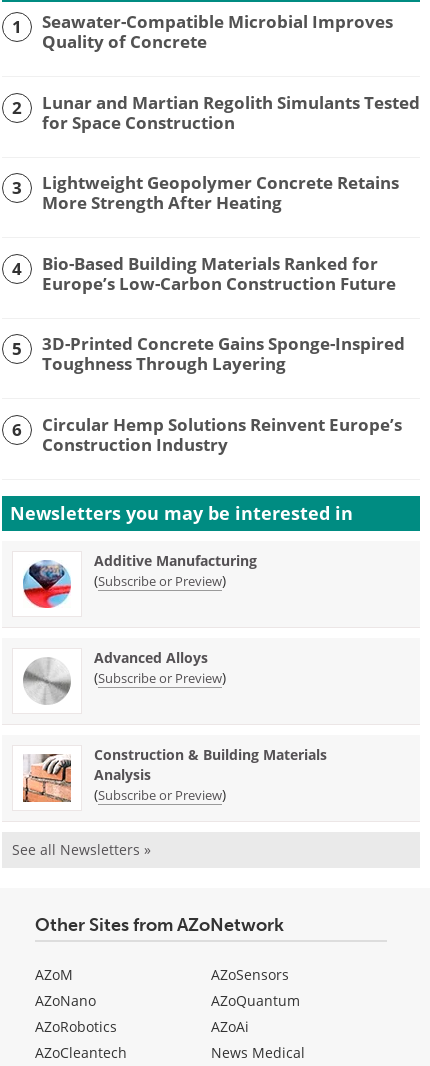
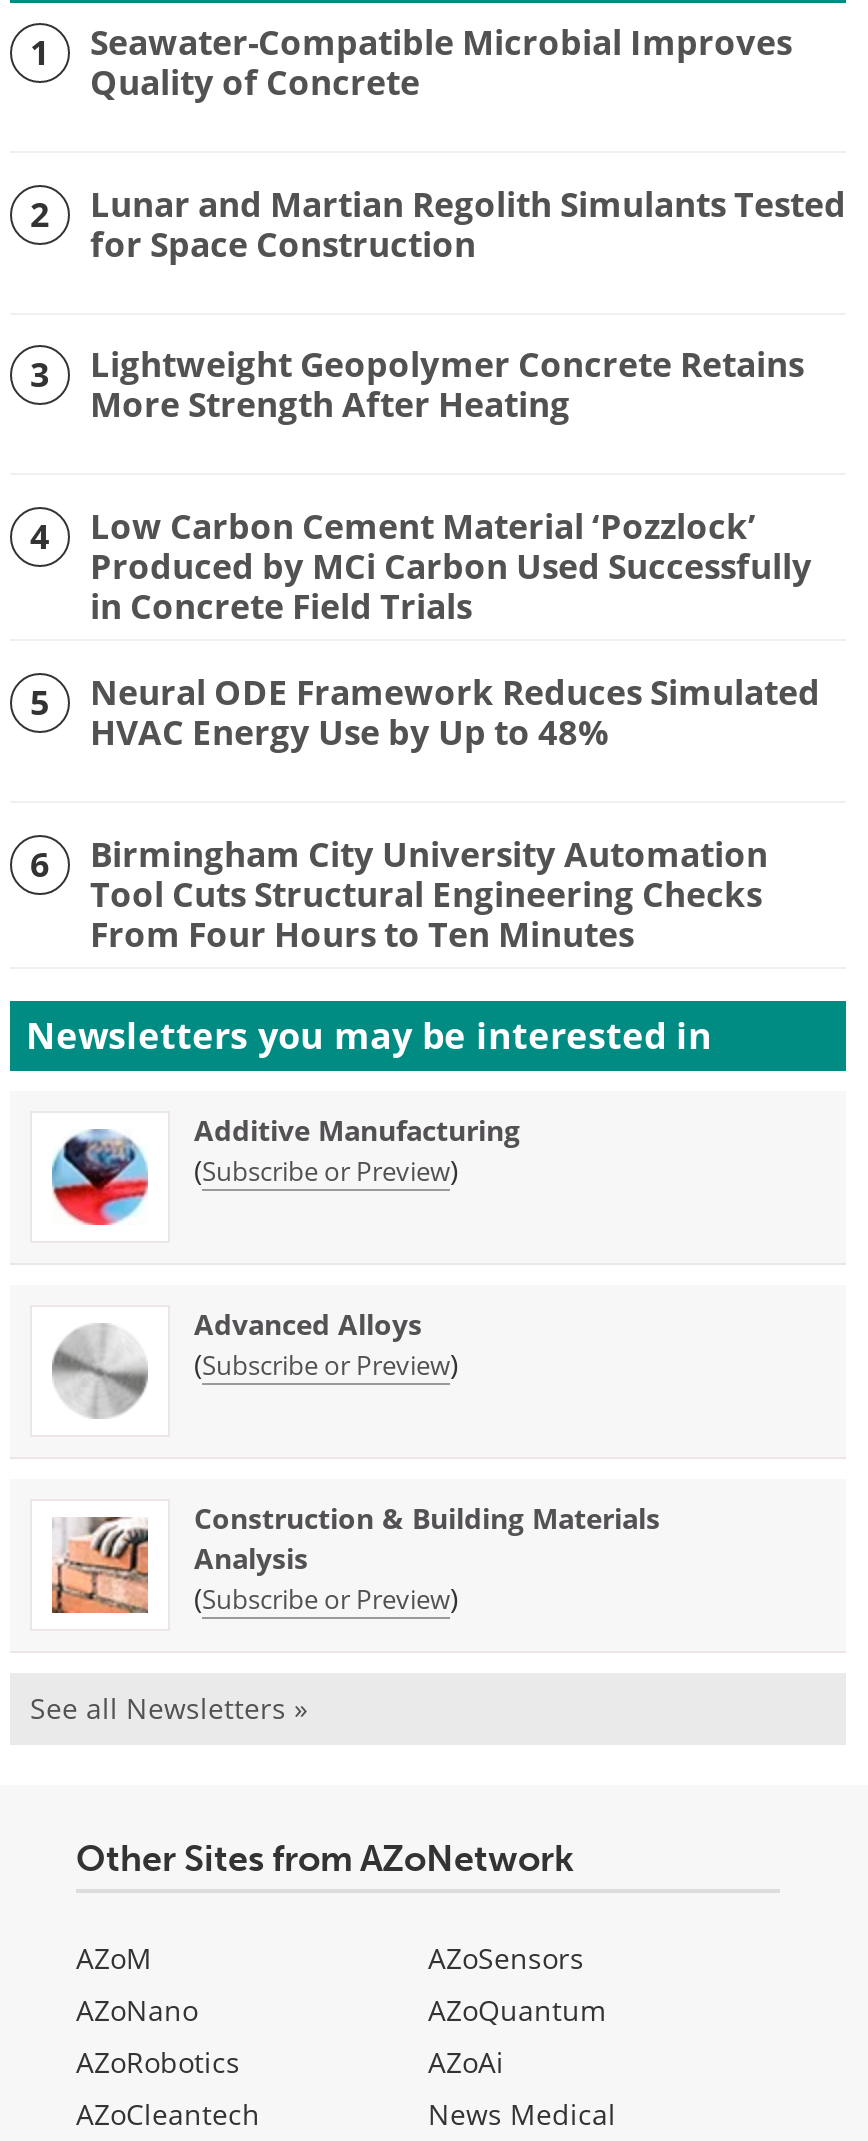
- Bio-Based Building Materials Ranked for
- Europe’s Low-Carbon Construction Future
+ Low Carbon Cement Material ‘Pozzlock’
+ Produced by MCi Carbon Used Successfully
+ in Concrete Field Trials

- 3D-Printed Concrete Gains Sponge-Inspired
- Toughness Through Layering
+ Neural ODE Framework Reduces Simulated
+ HVAC Energy Use by Up to 48%

- Circular Hemp Solutions Reinvent Europe’s
- Construction Industry
+ Birmingham City University Automation
+ Tool Cuts Structural Engineering Checks
+ From Four Hours to Ten Minutes
